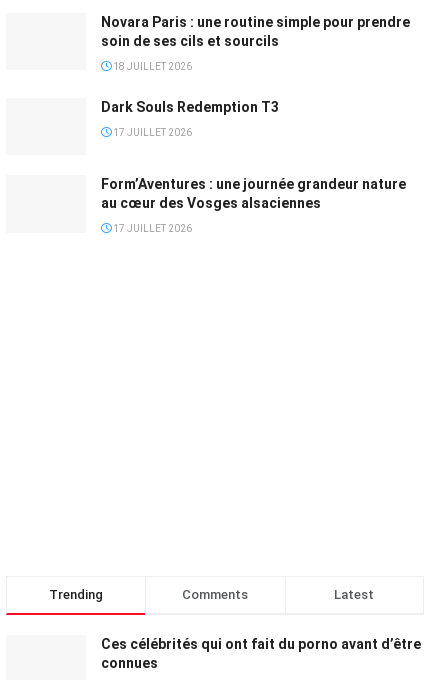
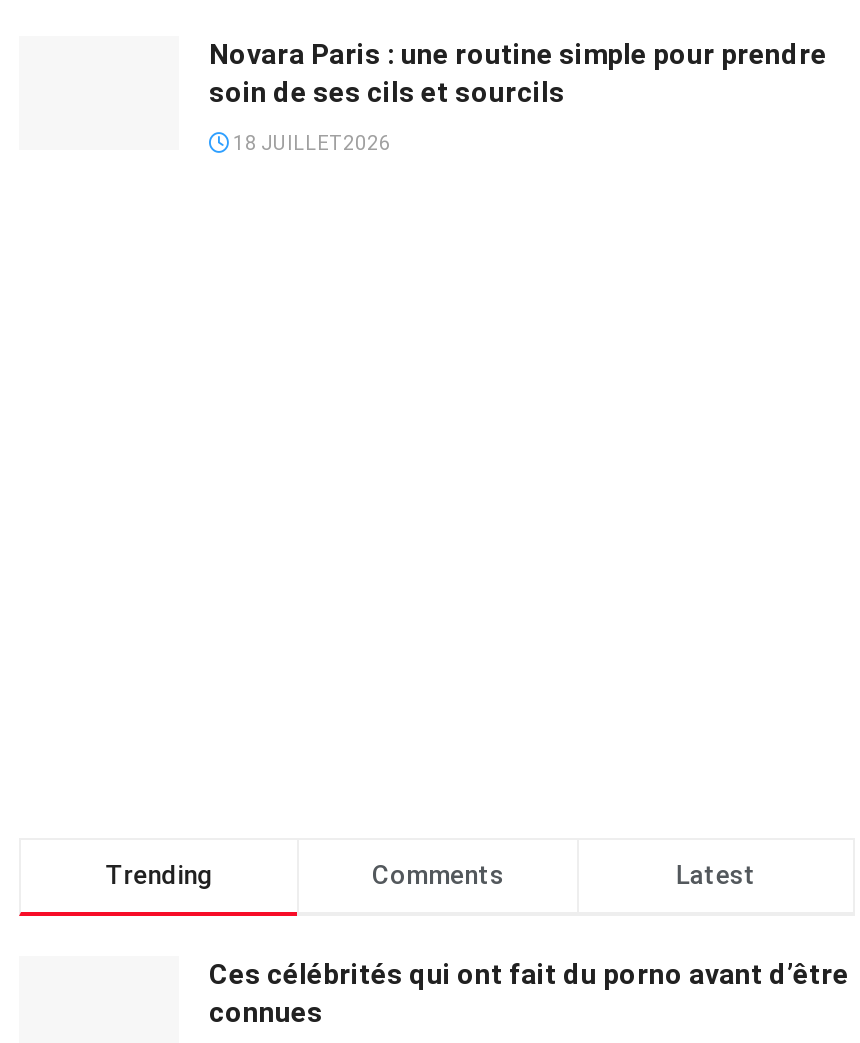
- Dark Souls Redemption T3
- 17 JUILLET 2026
- Form’Aventures : une journée grandeur nature
- au cœur des Vosges alsaciennes
- 17 JUILLET 2026
